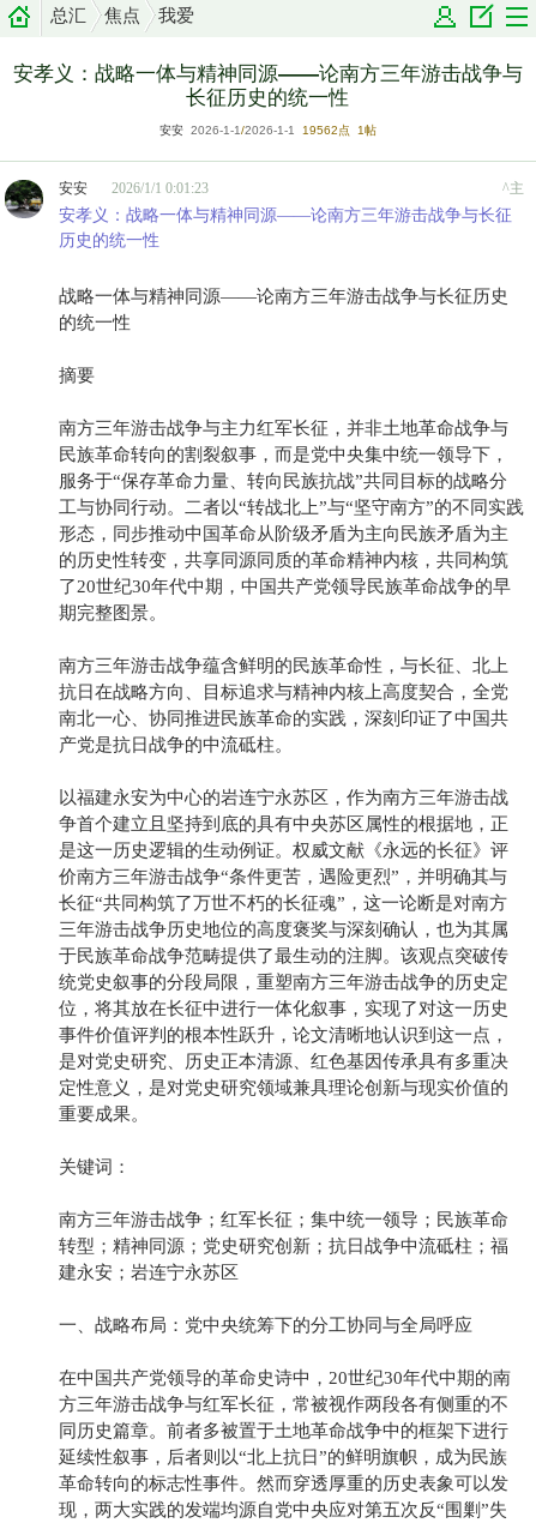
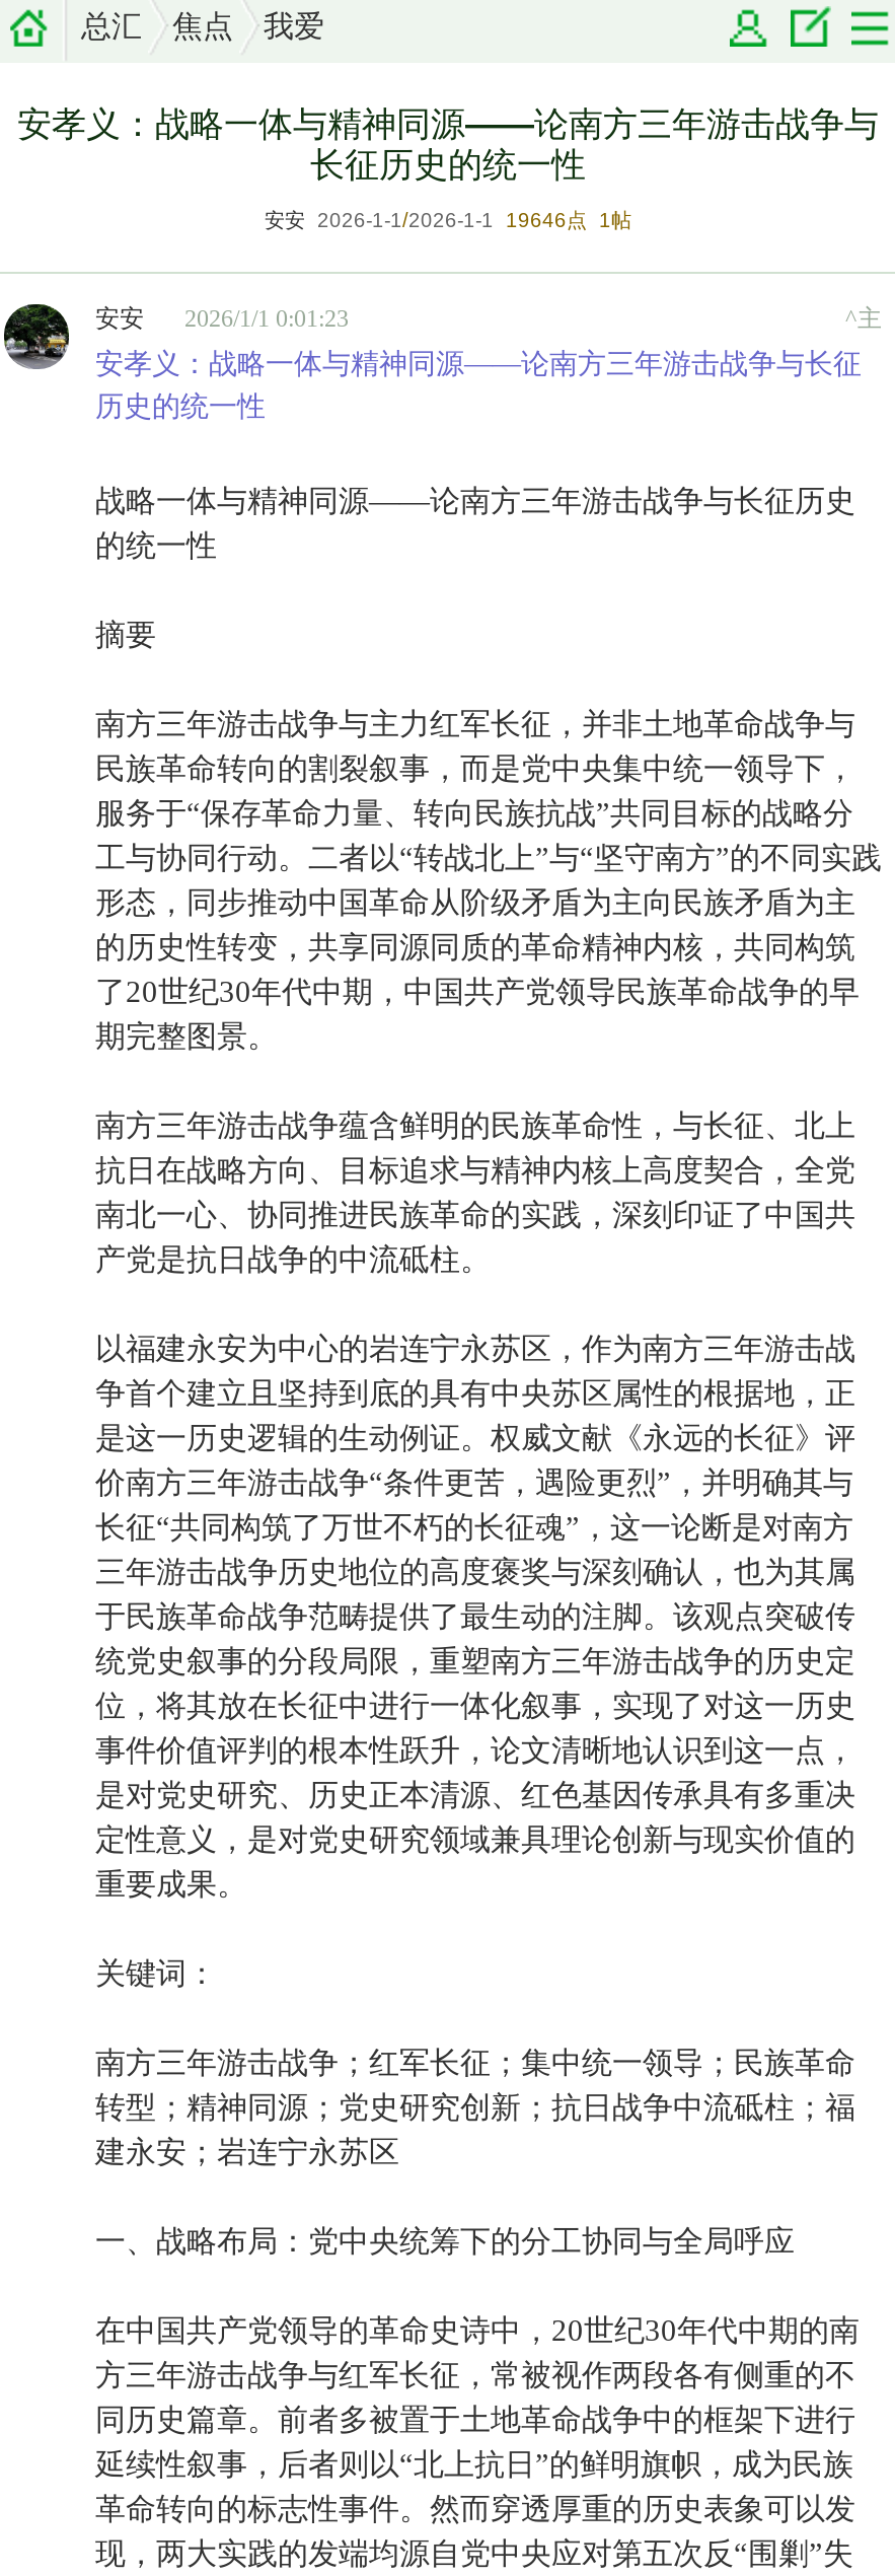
- 安安 2026-1-1/2026-1-1 19562点 1帖
+ 安安 2026-1-1/2026-1-1 19646点 1帖
